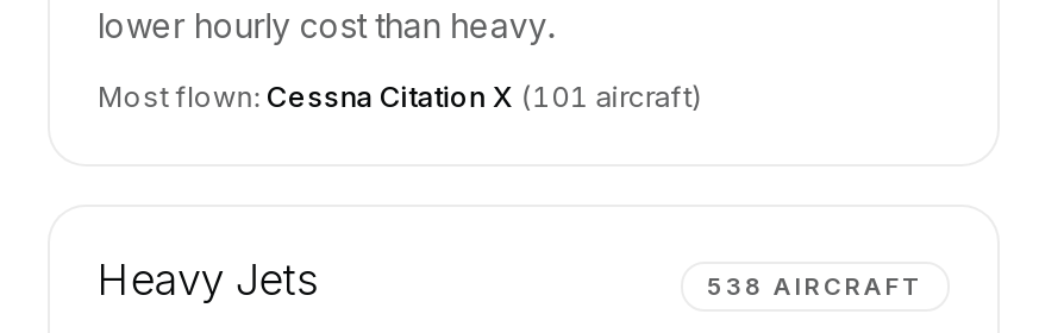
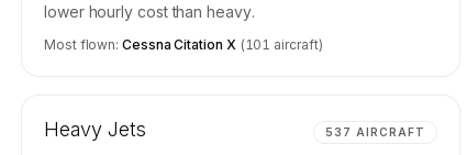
- 538 AIRCRAFT
+ 537 AIRCRAFT
